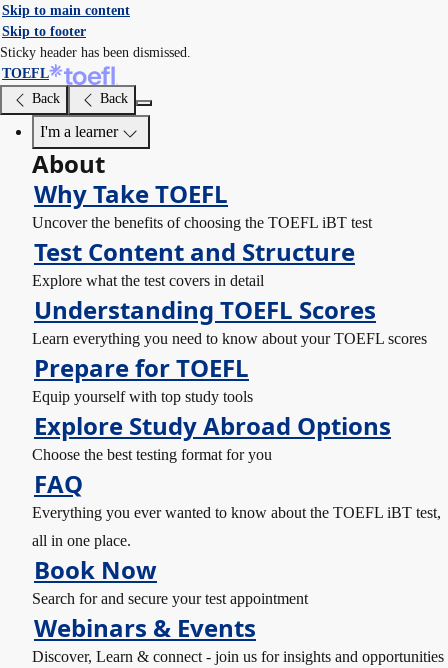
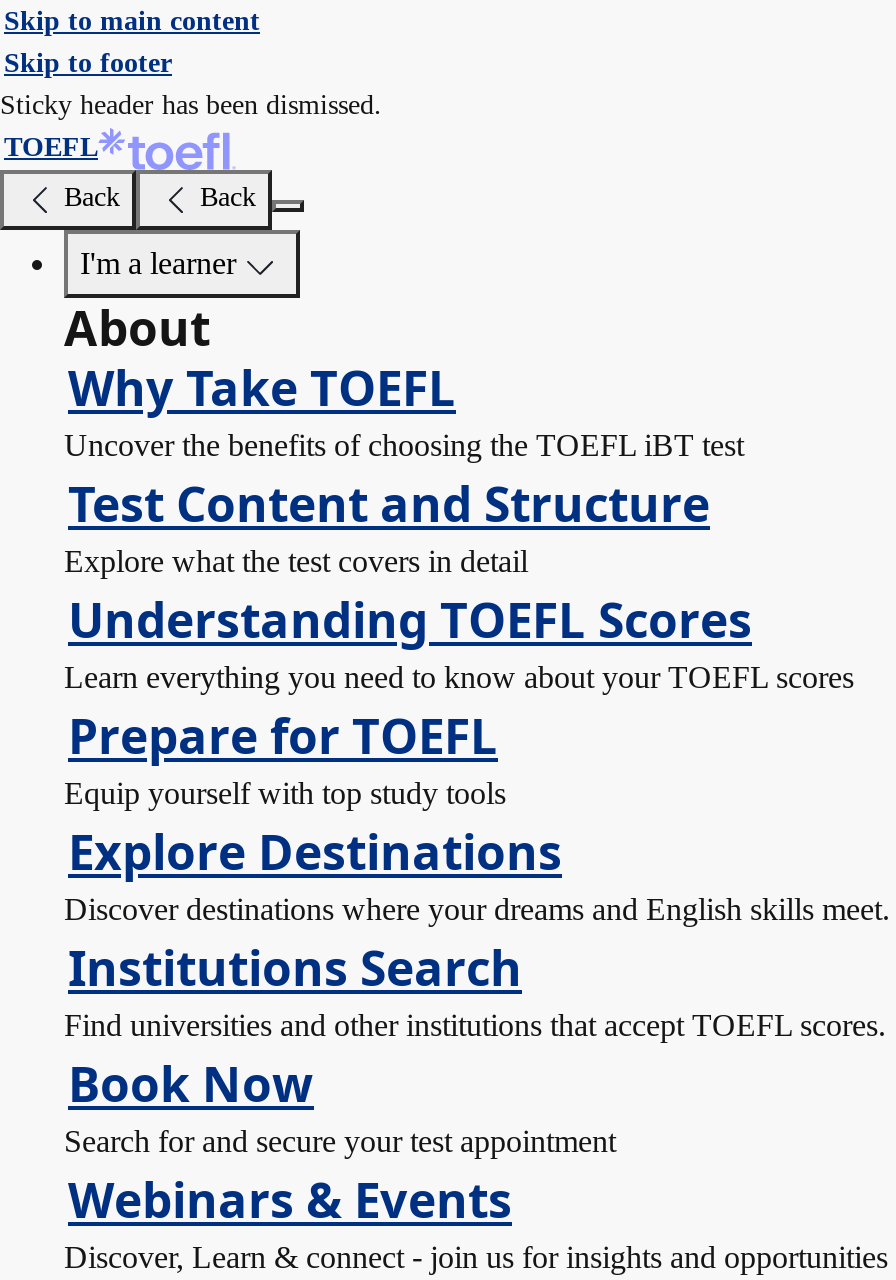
- Explore Study Abroad Options
- Choose the best testing format for you
- FAQ
- Everything you ever wanted to know about the TOEFL iBT test,
- all in one place.
+ Explore Destinations
+ Discover destinations where your dreams and English skills meet.
+ Institutions Search
+ Find universities and other institutions that accept TOEFL scores.
